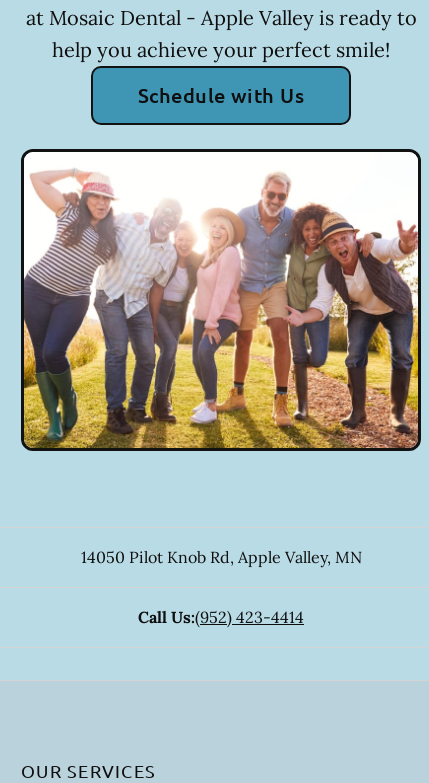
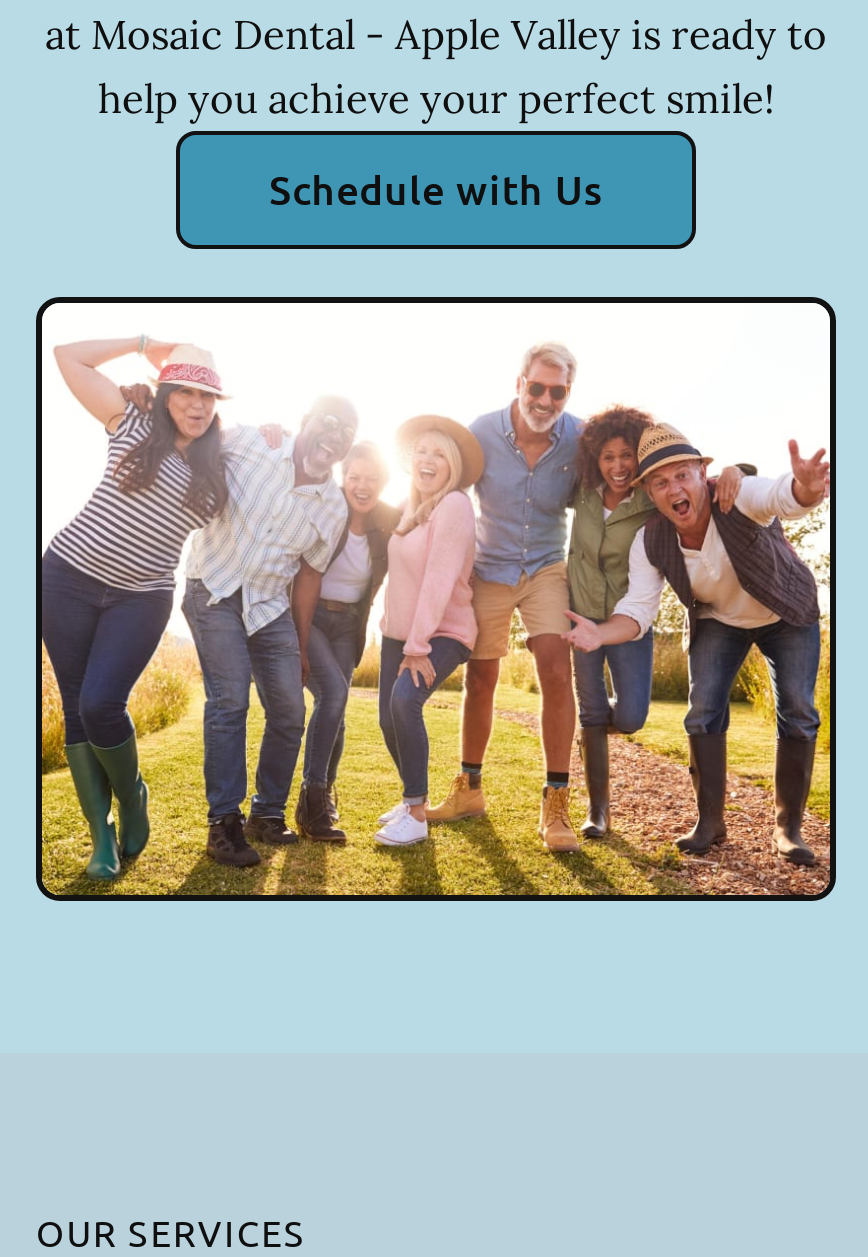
- 14050 Pilot Knob Rd, Apple Valley, MN
- Call Us:(952) 423-4414
